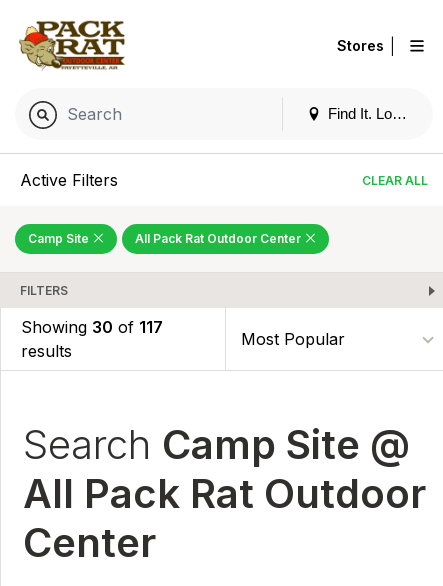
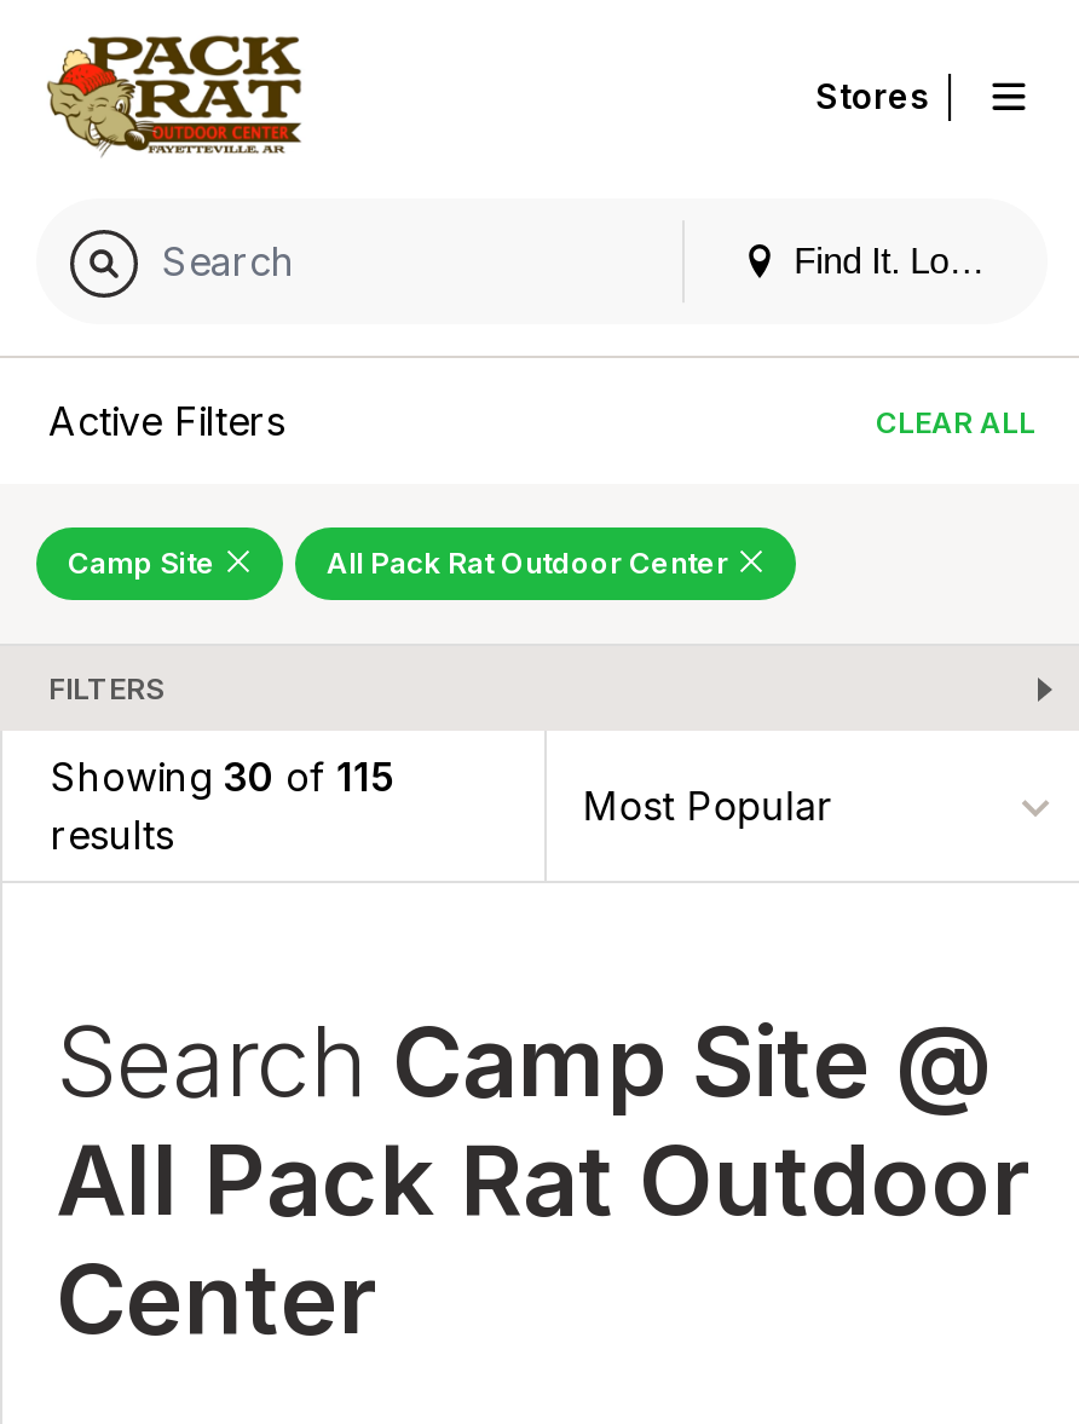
- Showing 30 of 117
+ Showing 30 of 115
